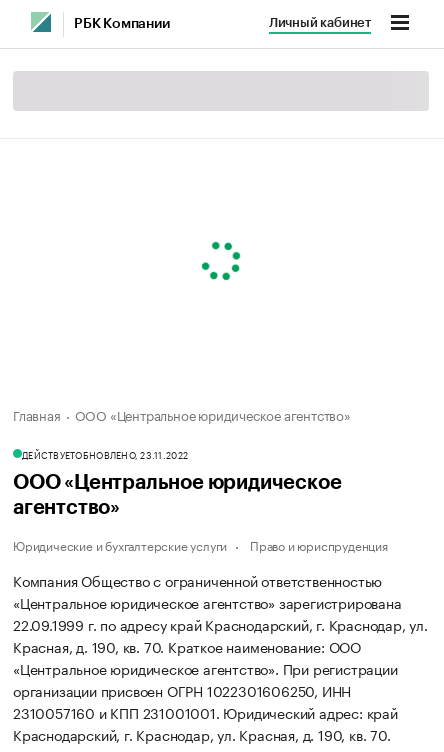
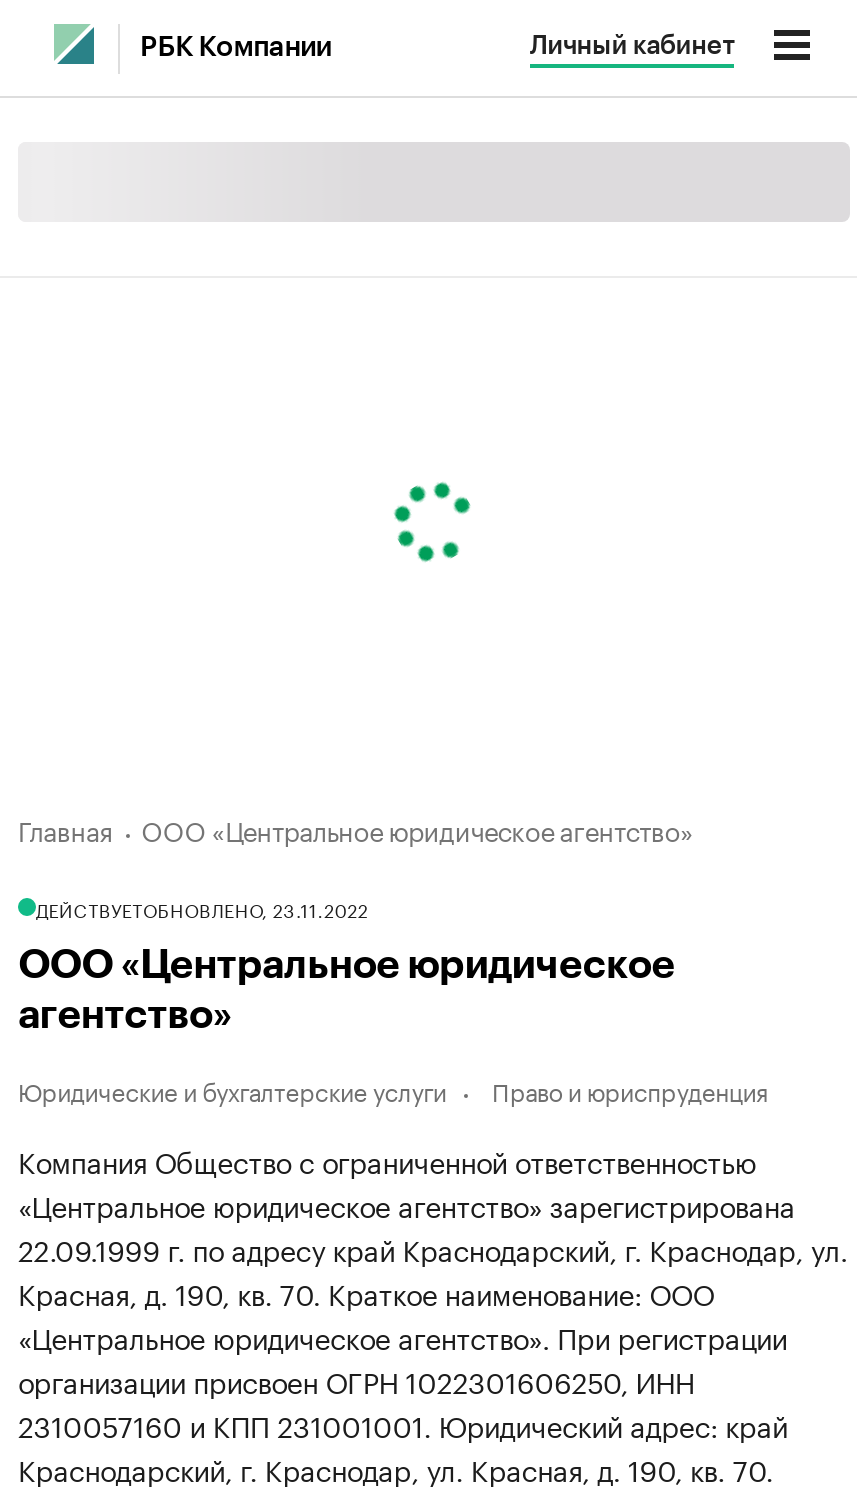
- [image]
+ [image]
